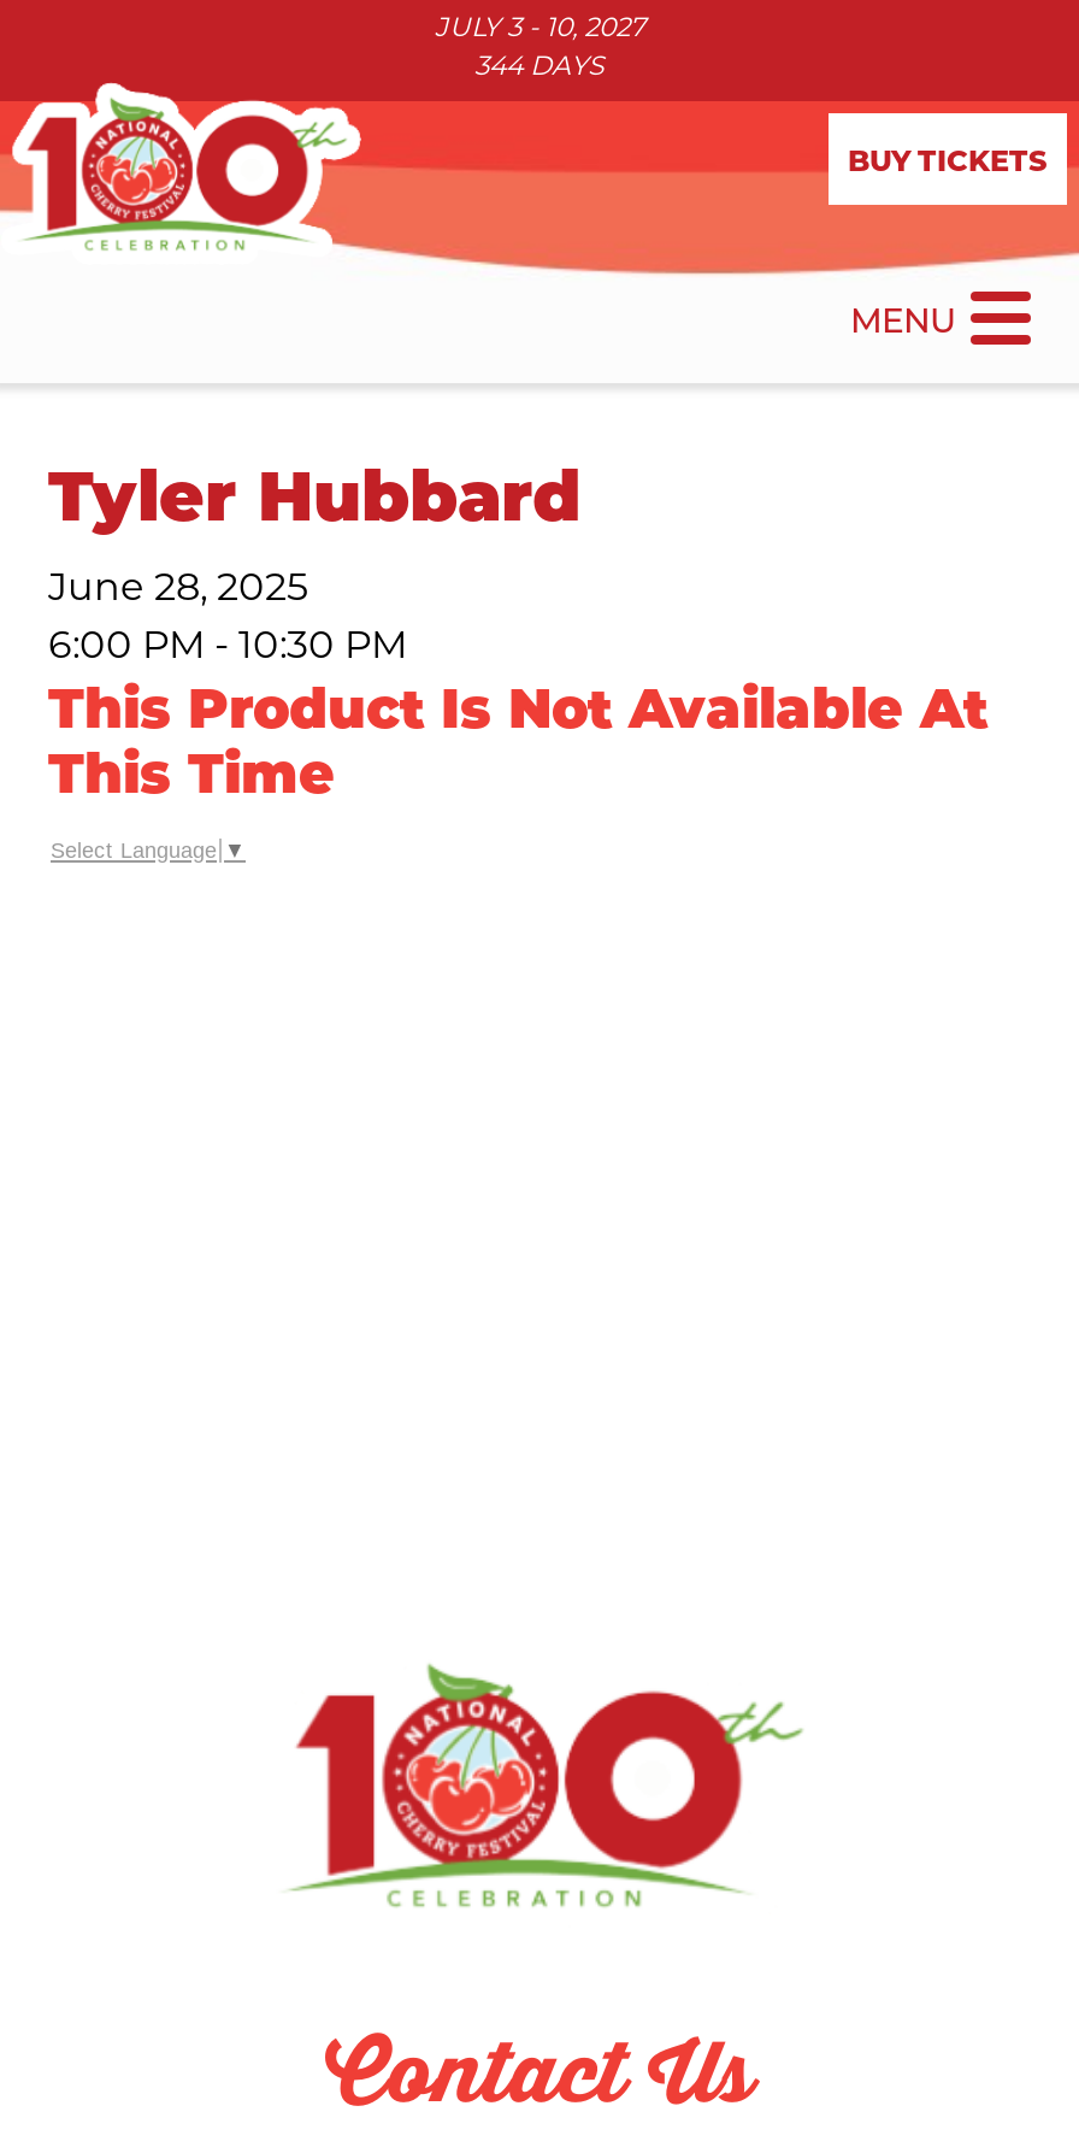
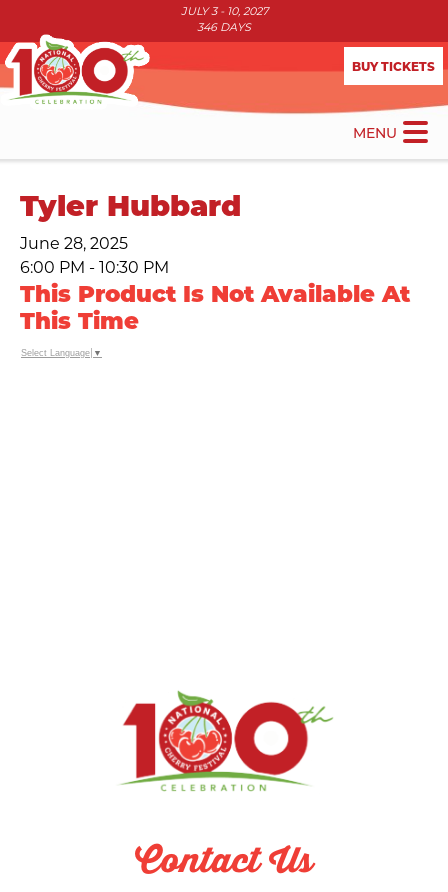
- 344 DAYS
+ 346 DAYS
